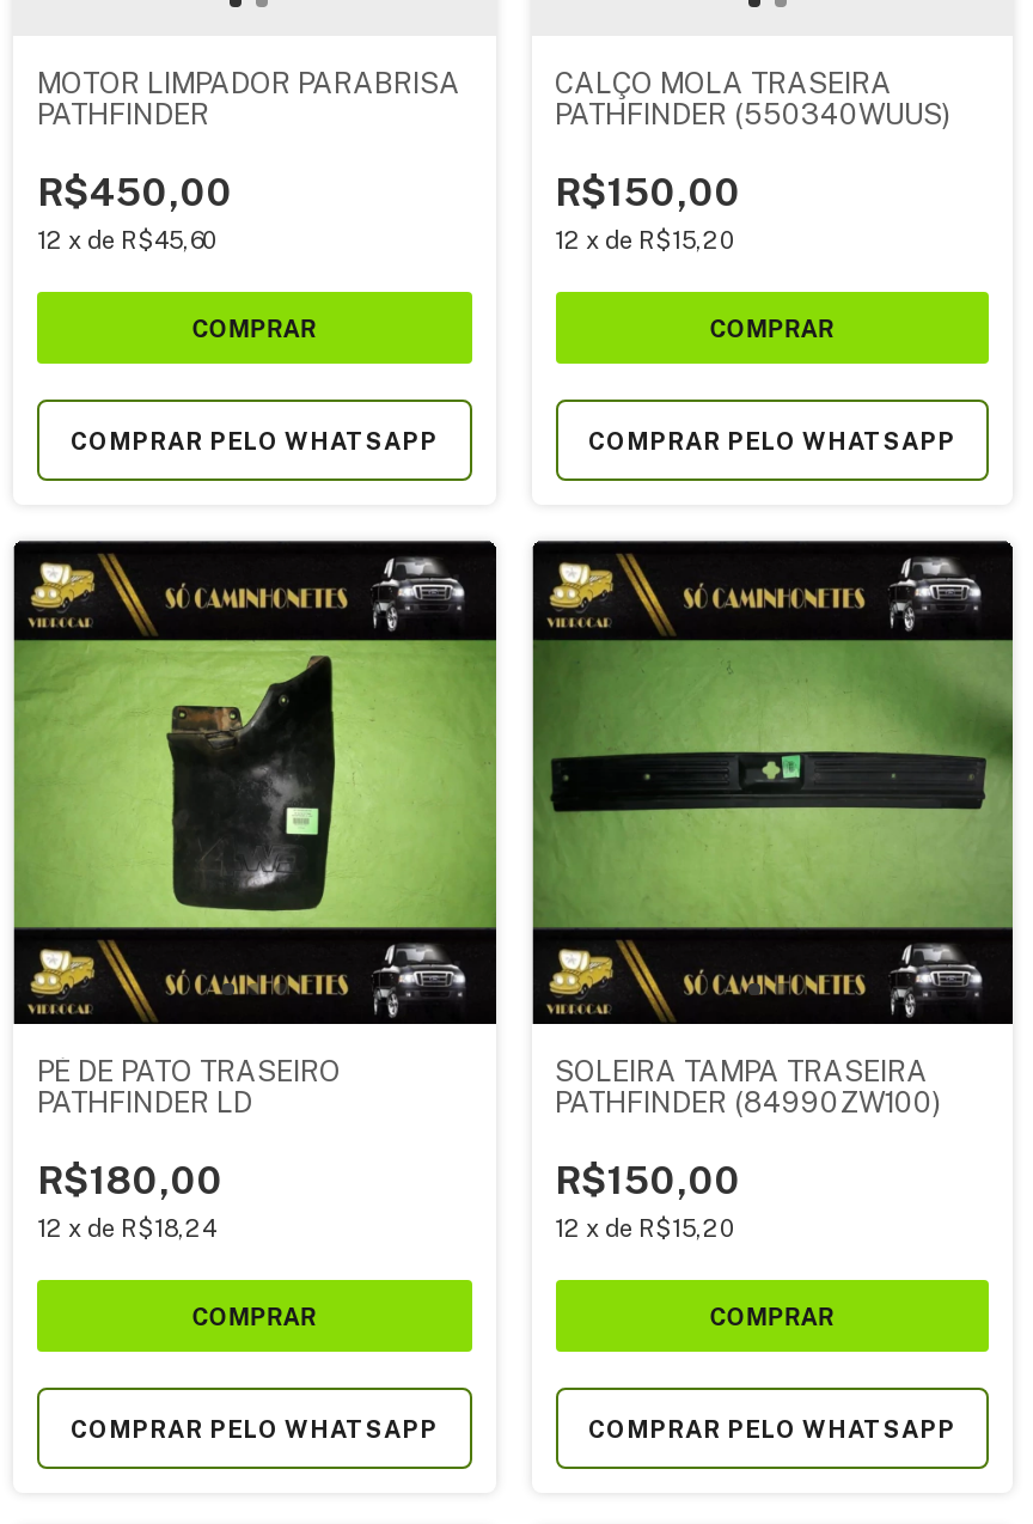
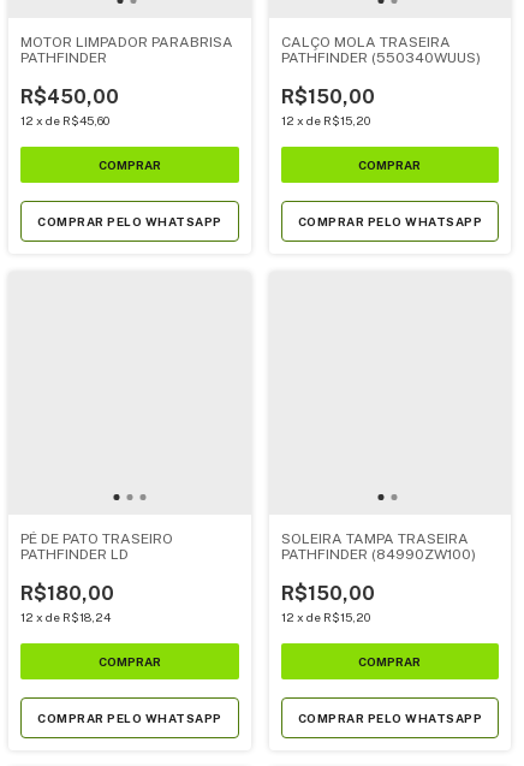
- [image]

- [image]
